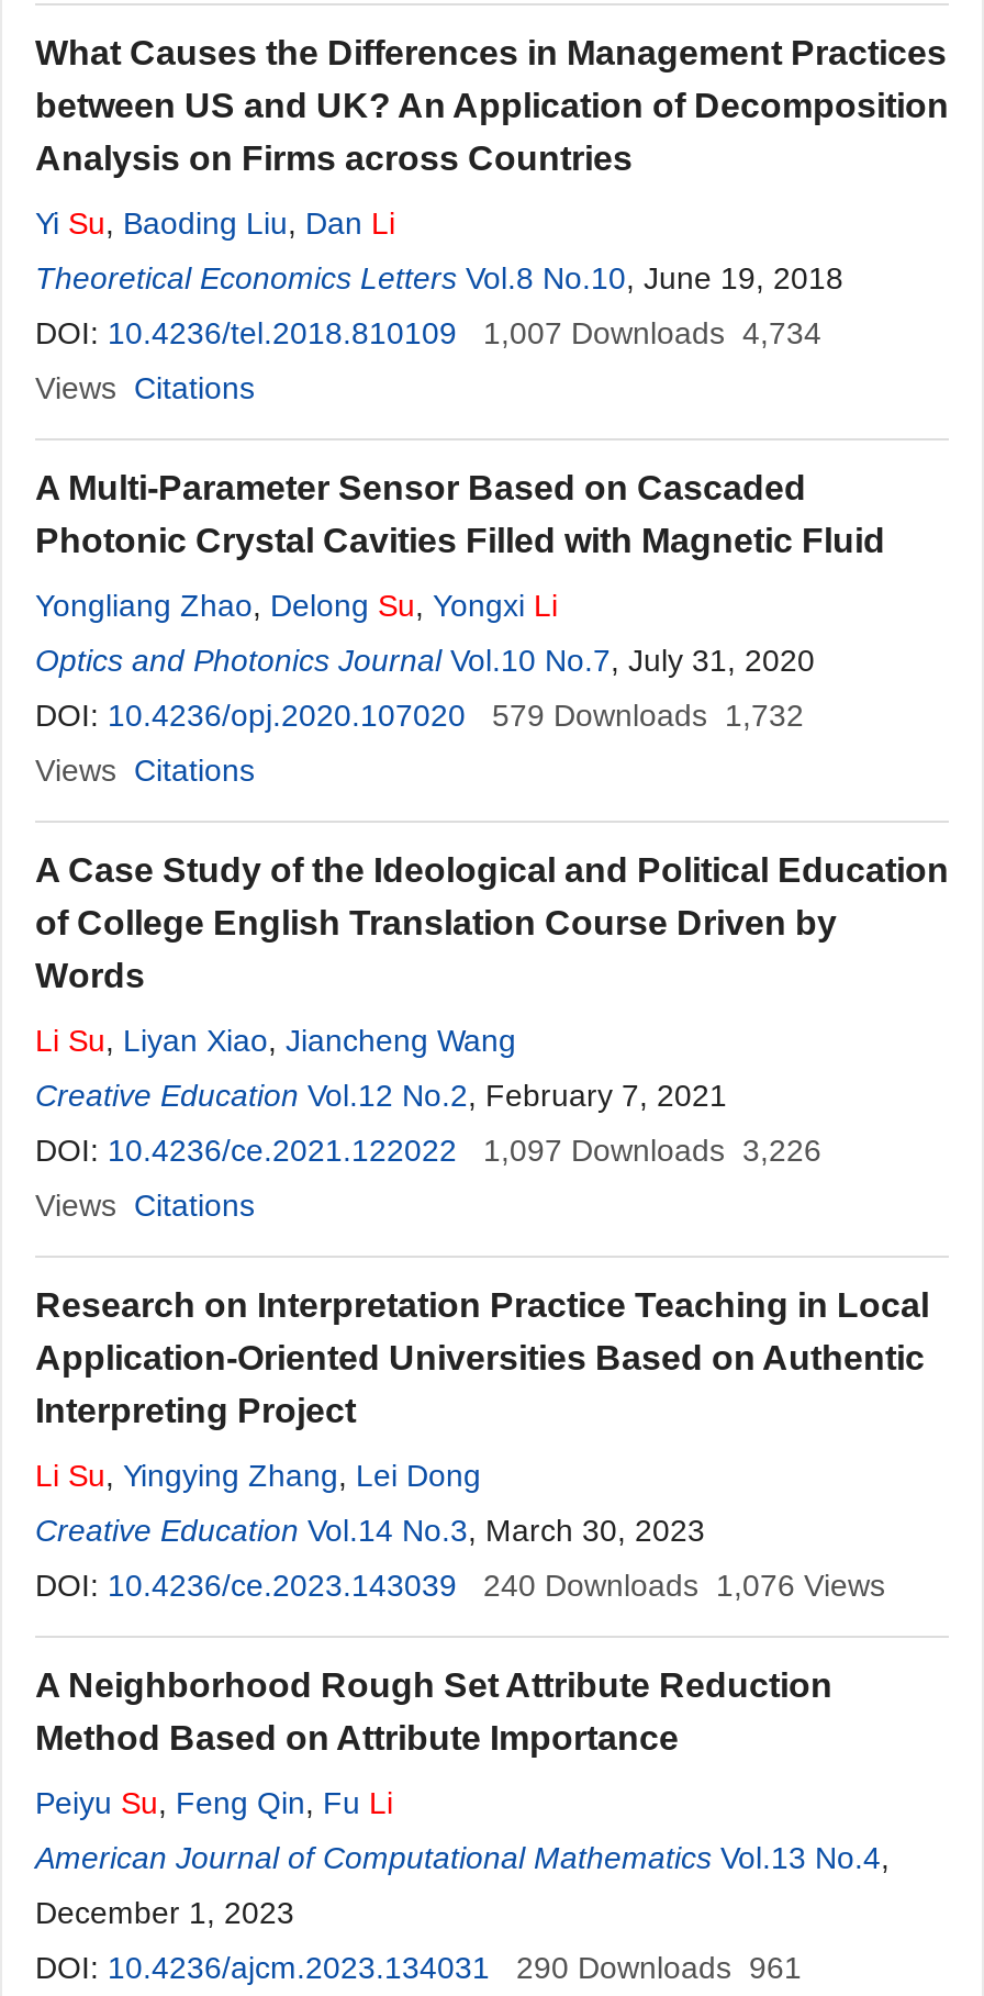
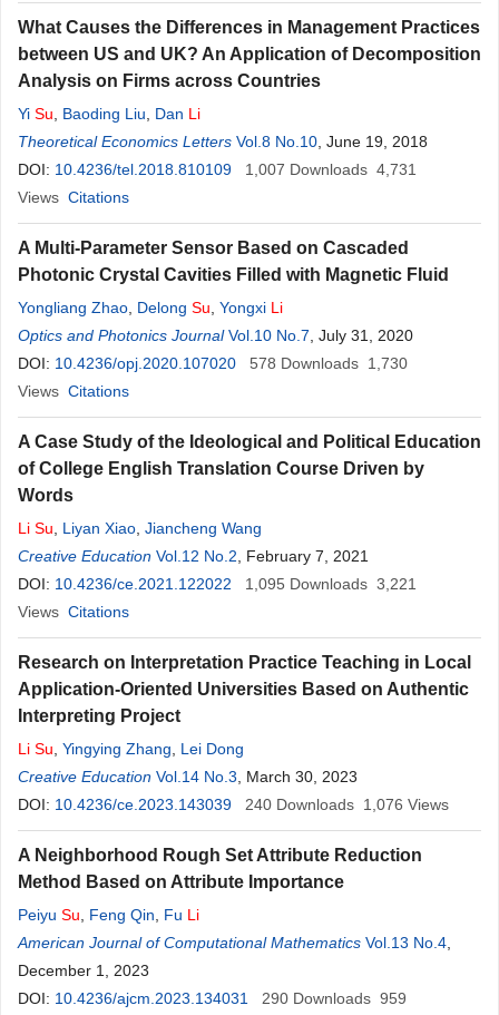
- DOI: 10.4236/tel.2018.810109 1,007 Downloads 4,734
+ DOI: 10.4236/tel.2018.810109 1,007 Downloads 4,731

- DOI: 10.4236/opj.2020.107020 579 Downloads 1,732
+ DOI: 10.4236/opj.2020.107020 578 Downloads 1,730

- DOI: 10.4236/ce.2021.122022 1,097 Downloads 3,226
+ DOI: 10.4236/ce.2021.122022 1,095 Downloads 3,221

- DOI: 10.4236/ajcm.2023.134031 290 Downloads 961
+ DOI: 10.4236/ajcm.2023.134031 290 Downloads 959
